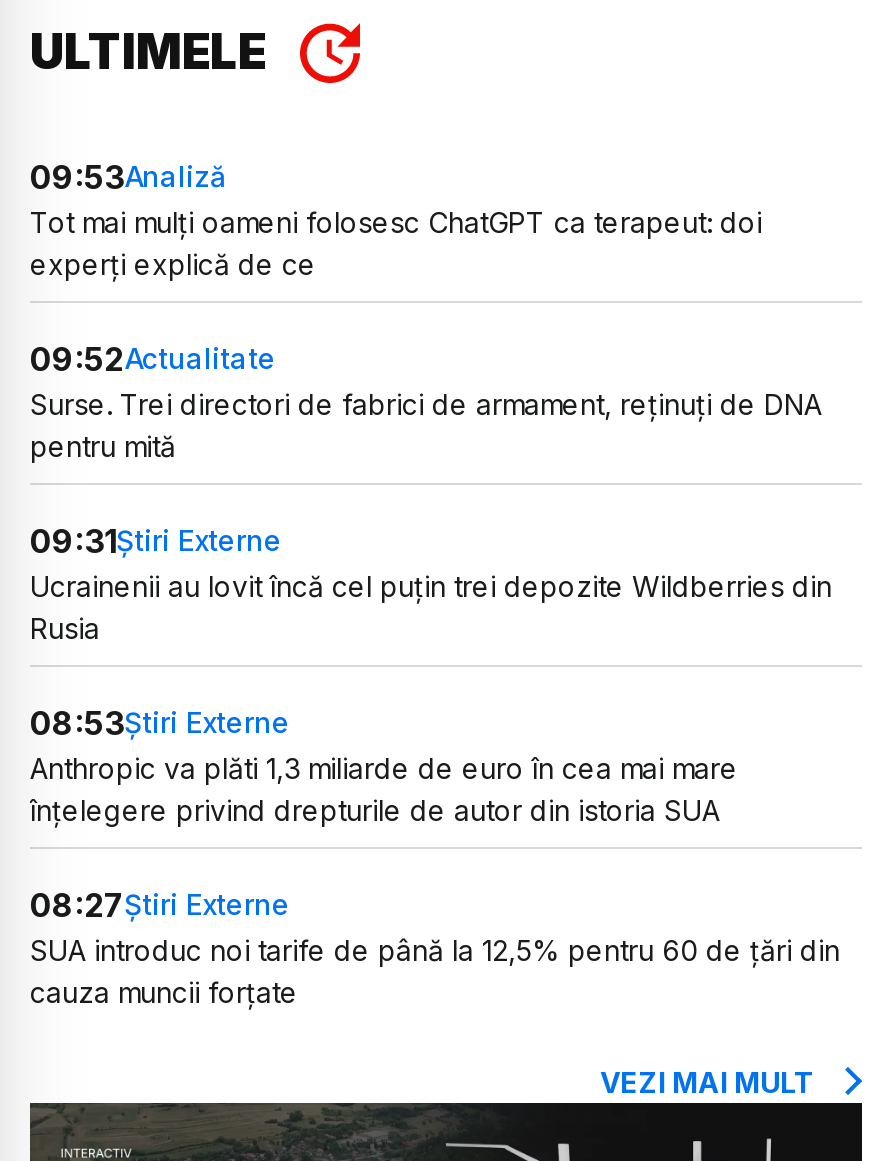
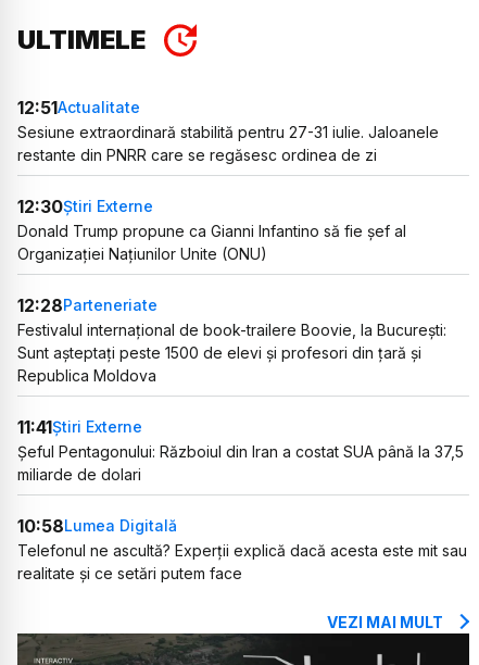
- 09:53Analiză
- Tot mai mulți oameni folosesc ChatGPT ca terapeut: doi
- experți explică de ce
+ 12:51Actualitate
+ Sesiune extraordinară stabilită pentru 27-31 iulie. Jaloanele
+ restante din PNRR care se regăsesc ordinea de zi

- 09:52Actualitate
- Surse. Trei directori de fabrici de armament, reținuți de DNA
- pentru mită
+ 12:30Știri Externe
+ Donald Trump propune ca Gianni Infantino să fie șef al
+ Organizației Națiunilor Unite (ONU)

- 09:31Știri Externe
- Ucrainenii au lovit încă cel puțin trei depozite Wildberries din
- Rusia
+ 12:28Parteneriate
+ Festivalul internațional de book-trailere Boovie, la București:
+ Sunt așteptați peste 1500 de elevi și profesori din țară și
+ Republica Moldova

- 08:53Știri Externe
- Anthropic va plăti 1,3 miliarde de euro în cea mai mare
- înțelegere privind drepturile de autor din istoria SUA
+ 11:41Știri Externe
+ Șeful Pentagonului: Războiul din Iran a costat SUA până la 37,5
+ miliarde de dolari

- 08:27Știri Externe
- SUA introduc noi tarife de până la 12,5% pentru 60 de țări din
- cauza muncii forțate
+ 10:58Lumea Digitală
+ Telefonul ne ascultă? Experții explică dacă acesta este mit sau
+ realitate și ce setări putem face
